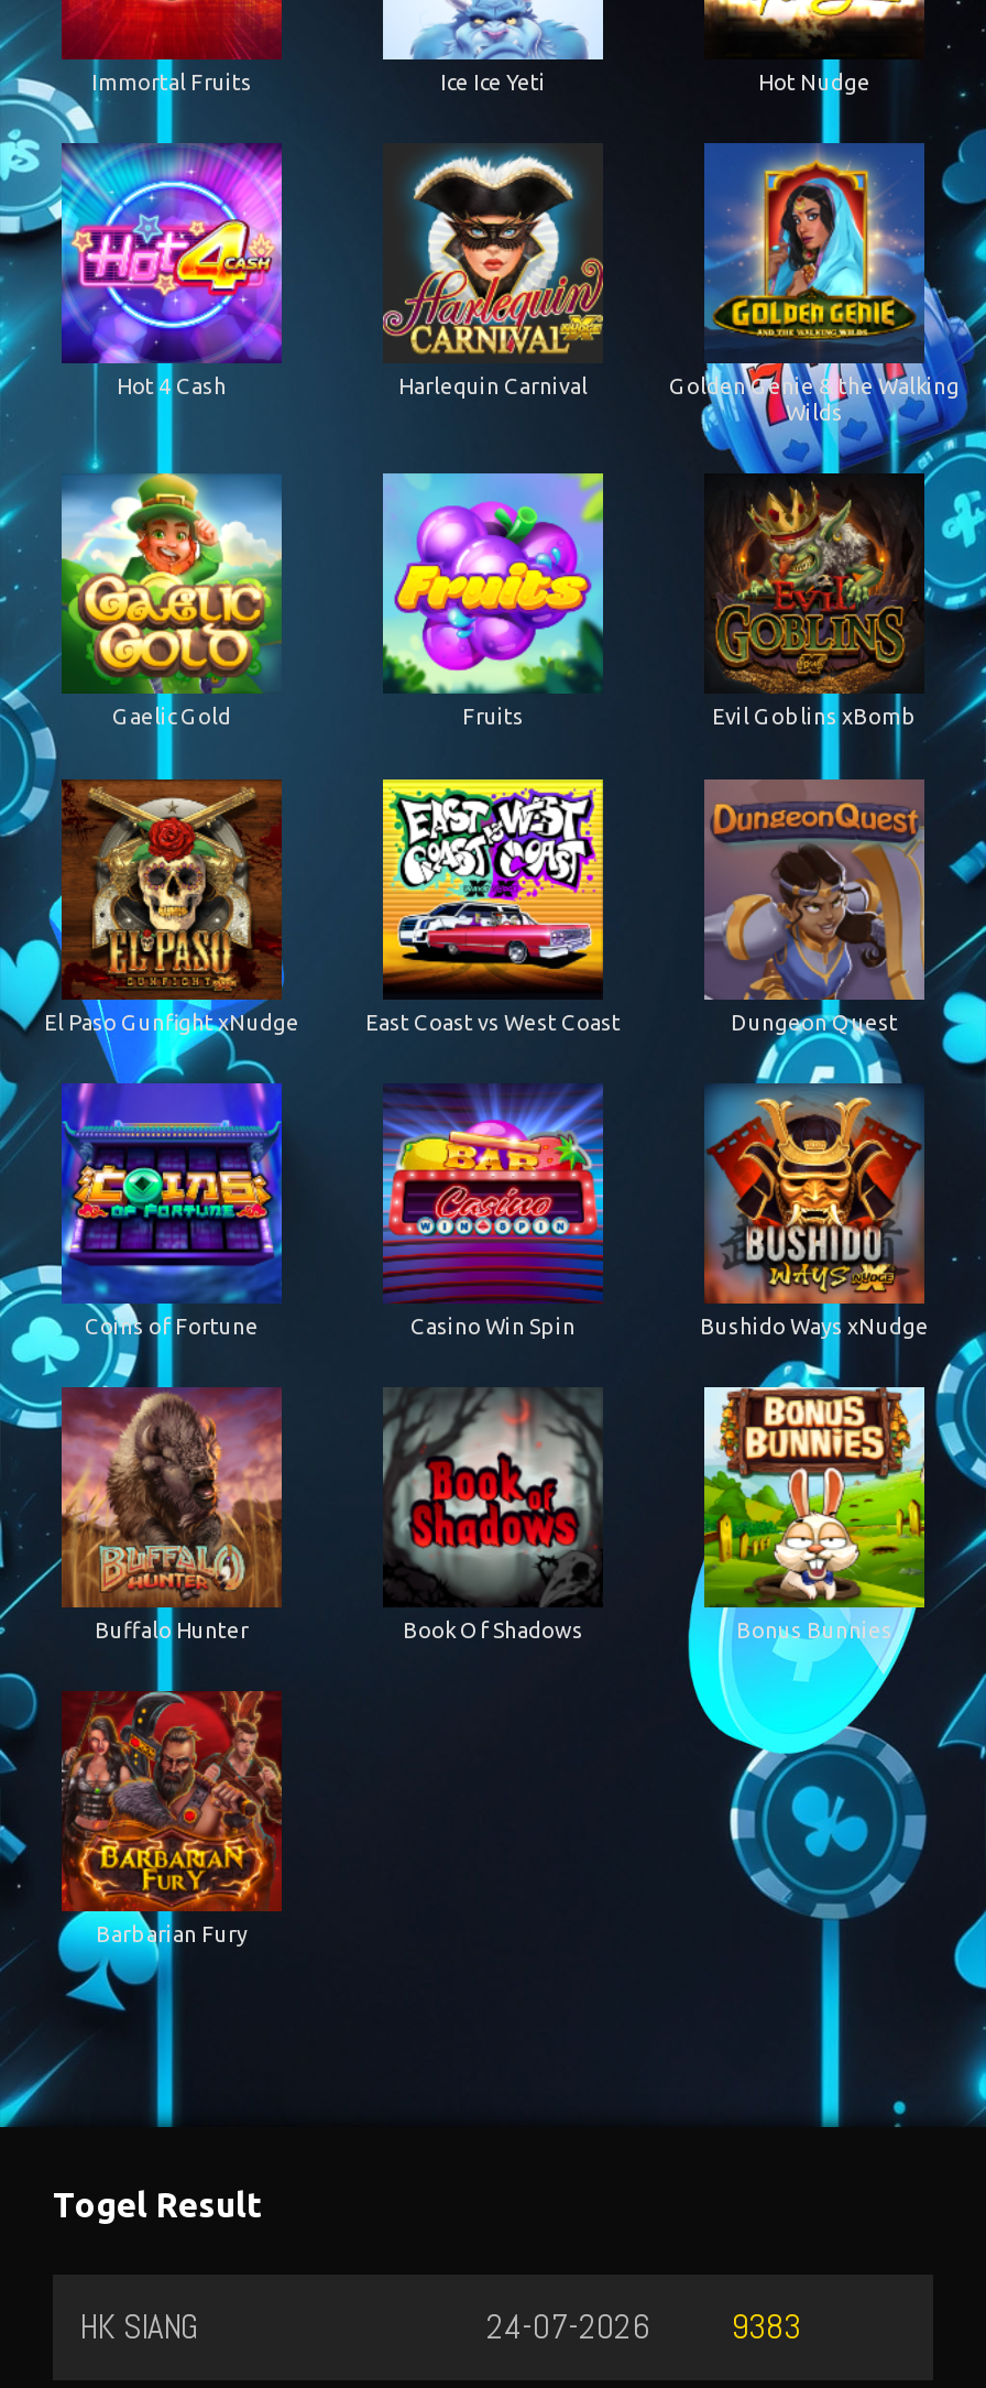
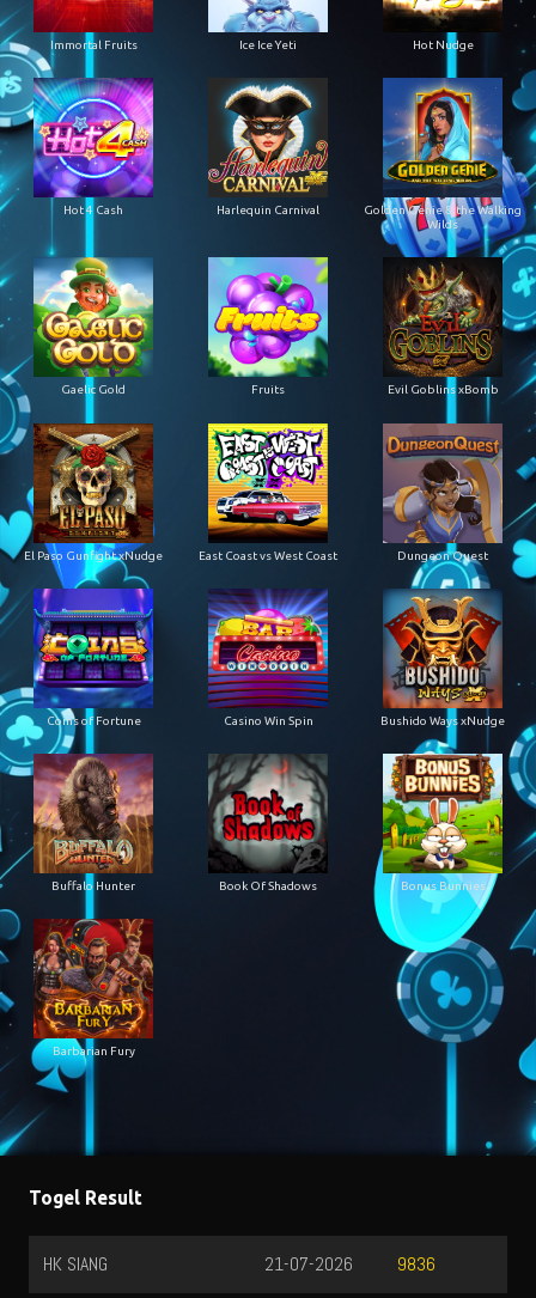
- 24-07-2026
+ 21-07-2026

- 9383
+ 9836
